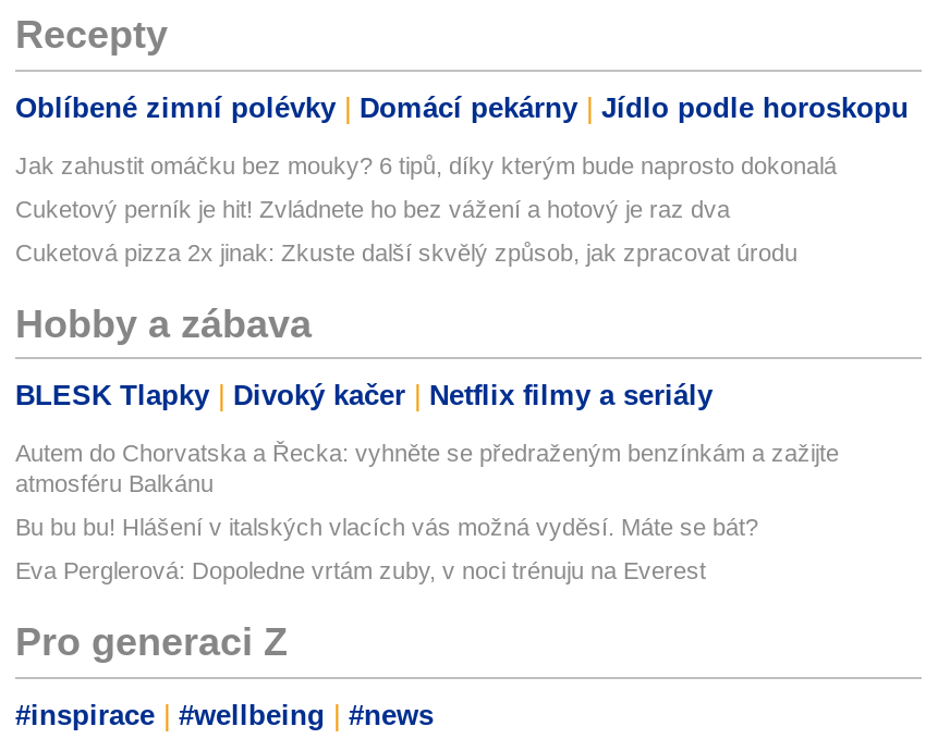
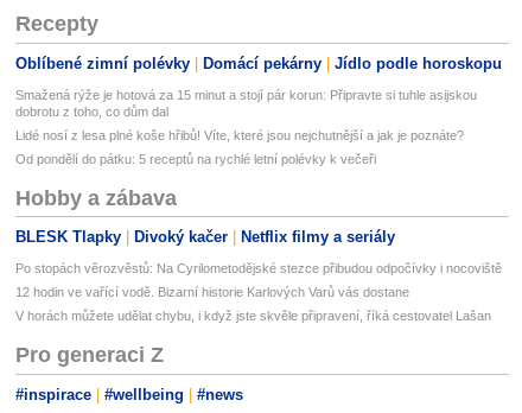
- Jak zahustit omáčku bez mouky? 6 tipů, díky kterým bude naprosto dokonalá
+ Smažená rýže je hotová za 15 minut a stojí pár korun: Připravte si tuhle asijskou
+ dobrotu z toho, co dům dal

- Cuketový perník je hit! Zvládnete ho bez vážení a hotový je raz dva
+ Lidé nosí z lesa plné koše hřibů! Víte, které jsou nejchutnější a jak je poznáte?

- Cuketová pizza 2x jinak: Zkuste další skvělý způsob, jak zpracovat úrodu
+ Od pondělí do pátku: 5 receptů na rychlé letní polévky k večeři

- Autem do Chorvatska a Řecka: vyhněte se předraženým benzínkám a zažijte
- atmosféru Balkánu
+ Po stopách věrozvěstů: Na Cyrilometodějské stezce přibudou odpočívky i nocoviště

- Bu bu bu! Hlášení v italských vlacích vás možná vyděsí. Máte se bát?
+ 12 hodin ve vařící vodě. Bizarní historie Karlových Varů vás dostane

- Eva Perglerová: Dopoledne vrtám zuby, v noci trénuju na Everest
+ V horách můžete udělat chybu, i když jste skvěle připravení, říká cestovatel Lašan
